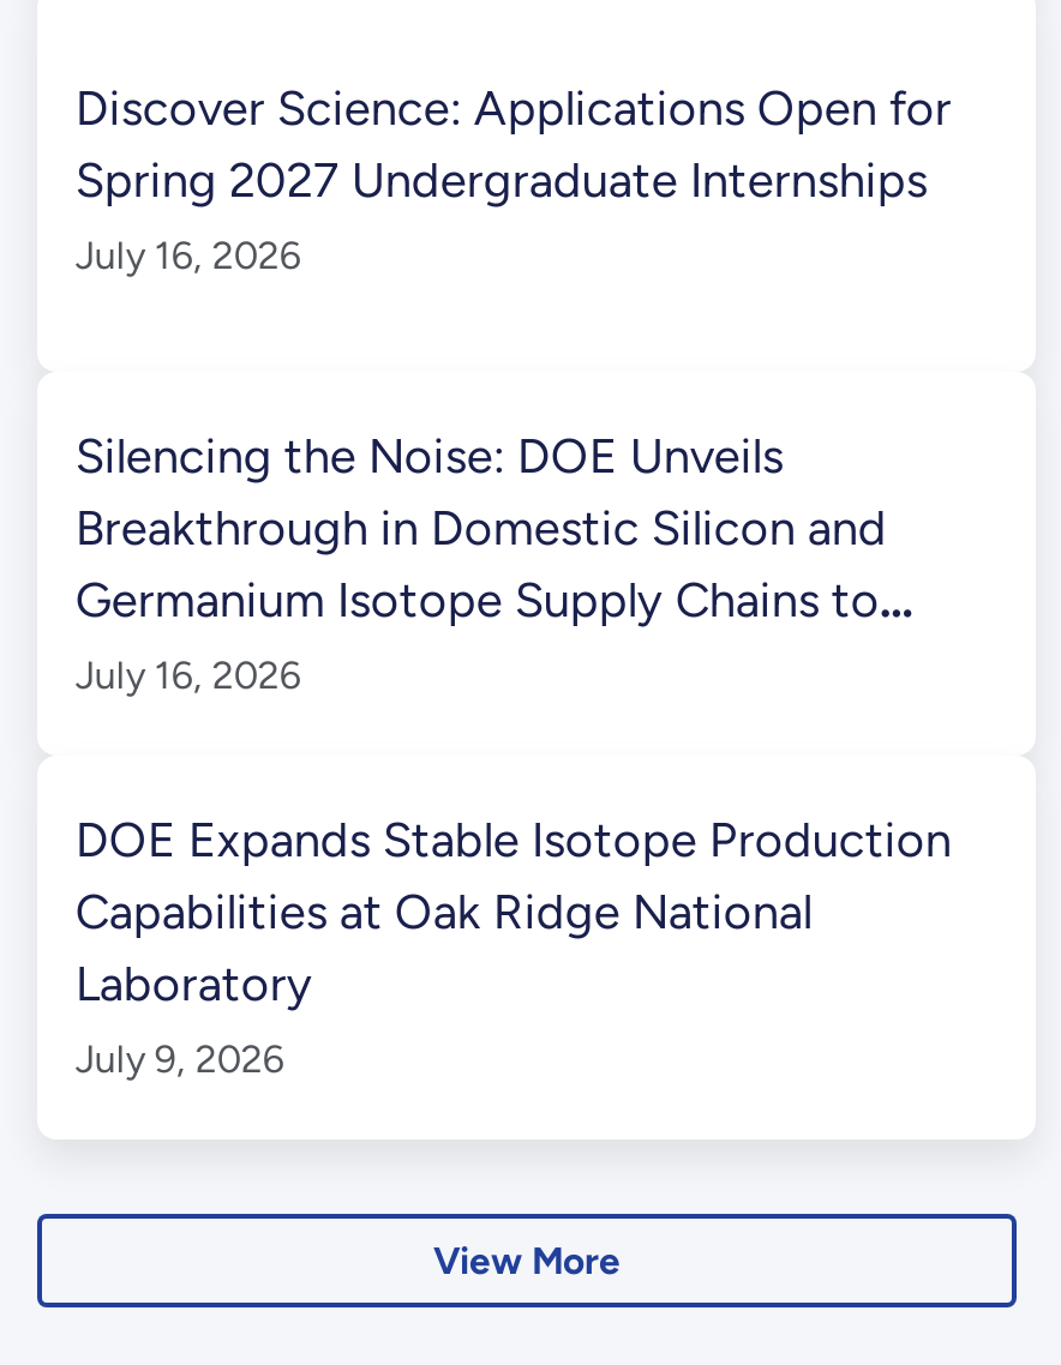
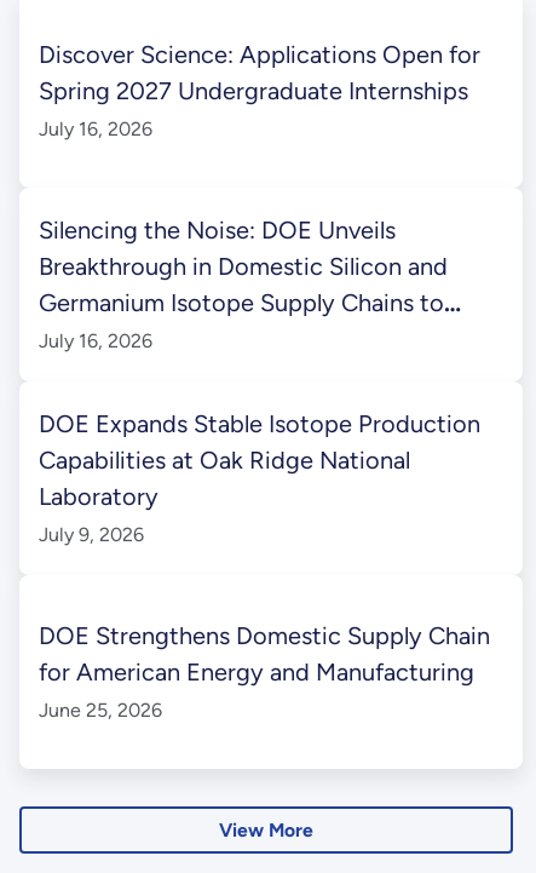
+ DOE Strengthens Domestic Supply Chain
+ for American Energy and Manufacturing
+ June 25, 2026
